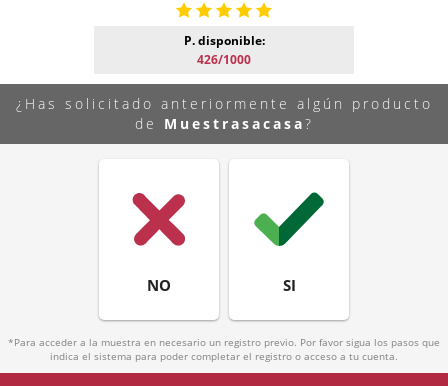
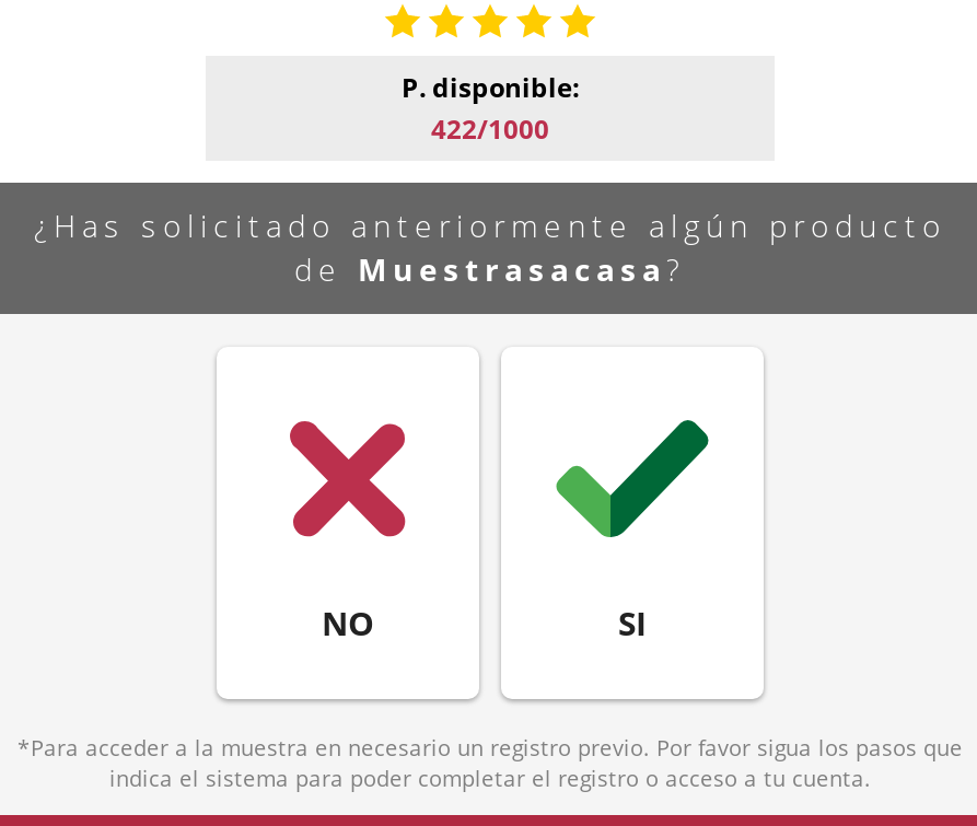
- 426/1000
+ 422/1000
